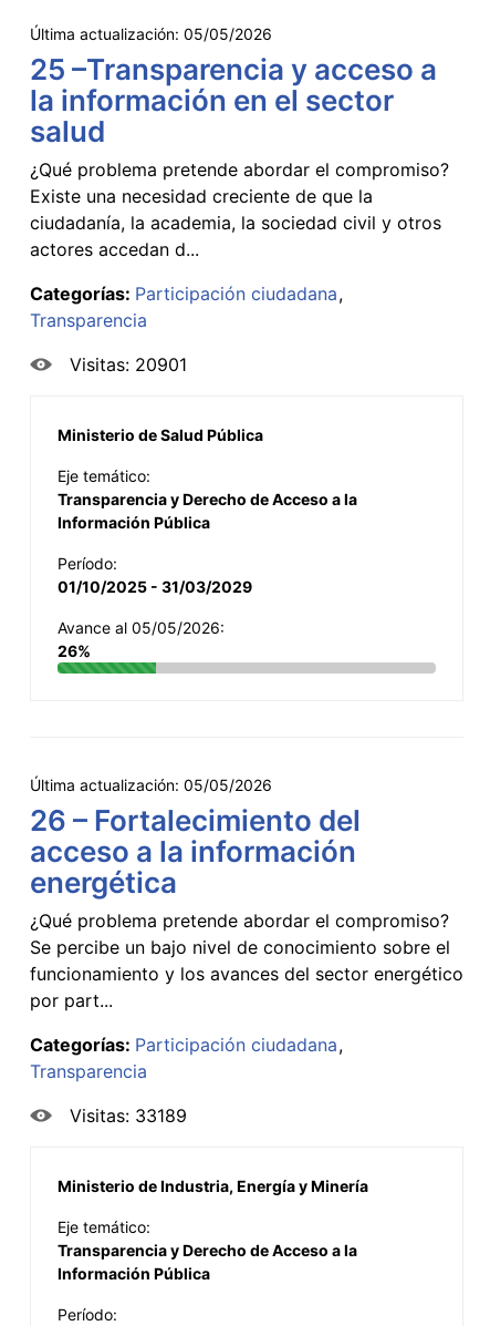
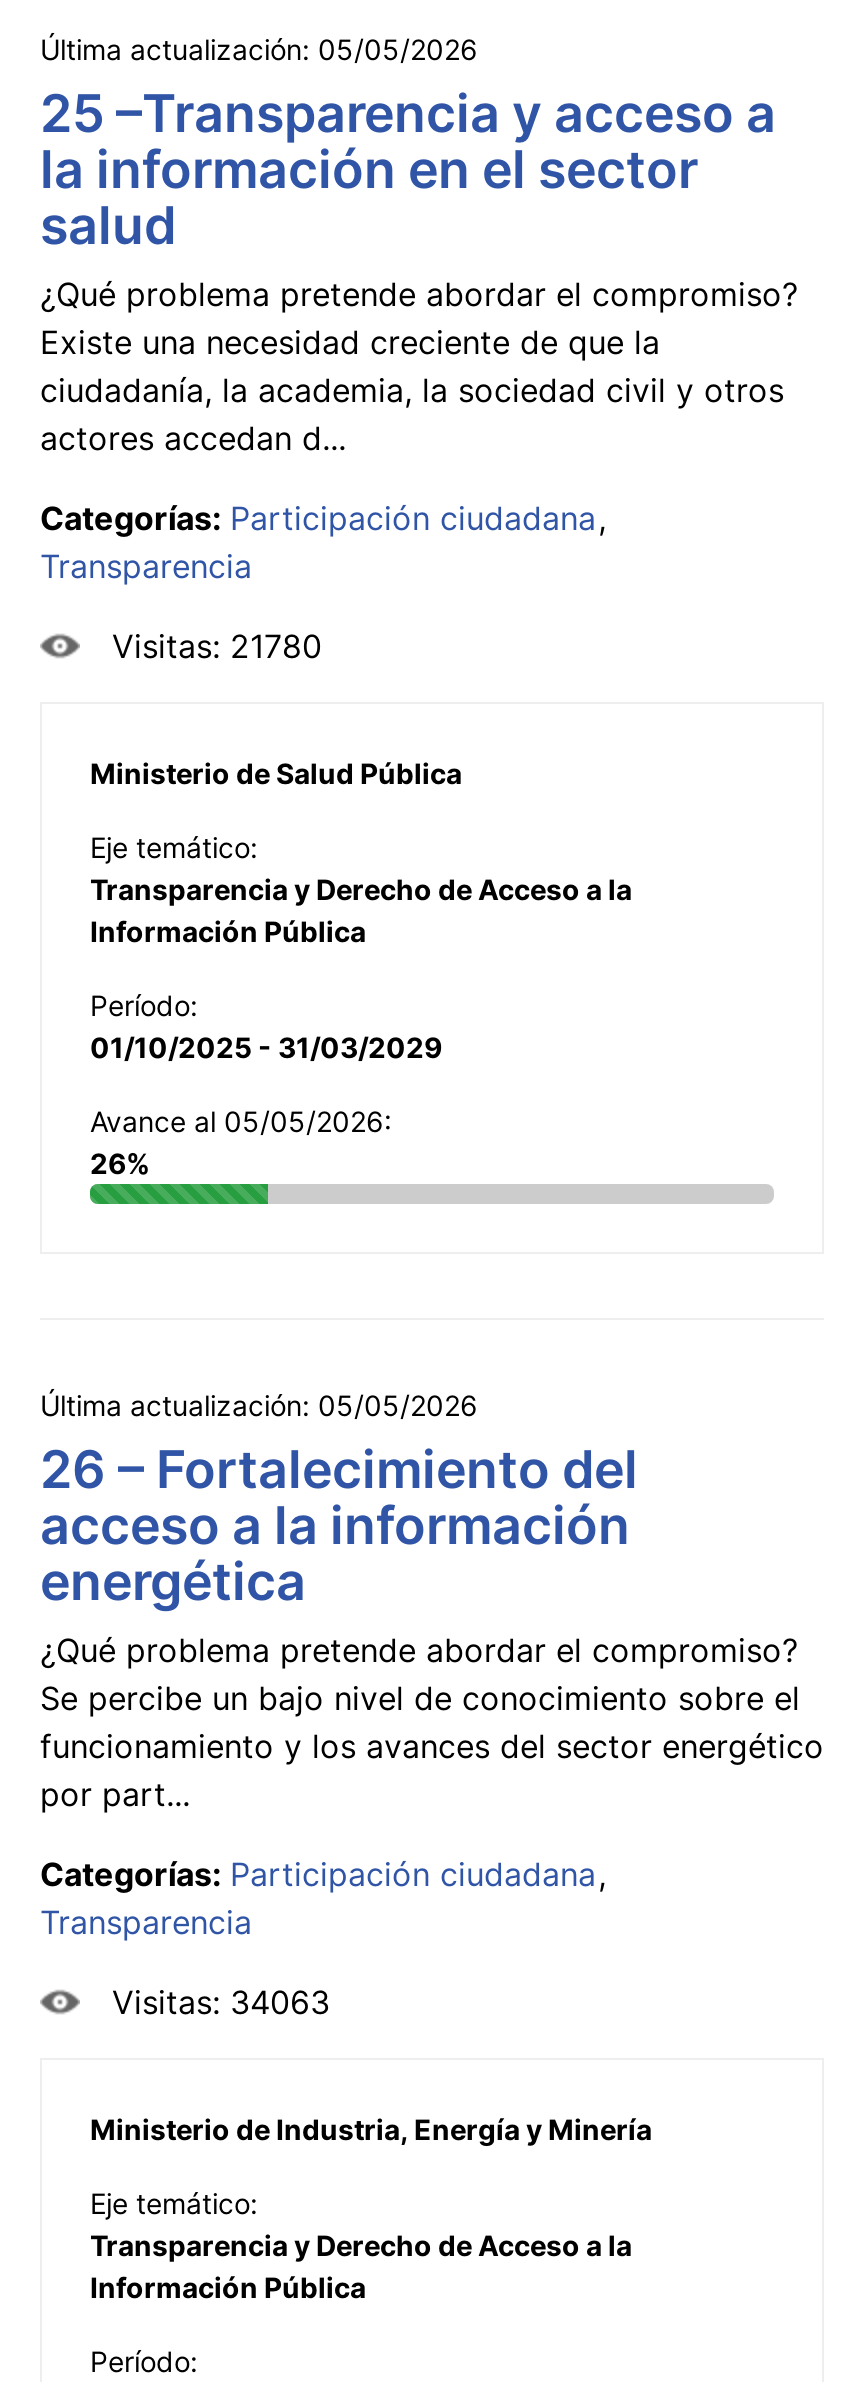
- Visitas: 20901
+ Visitas: 21780

- Visitas: 33189
+ Visitas: 34063
